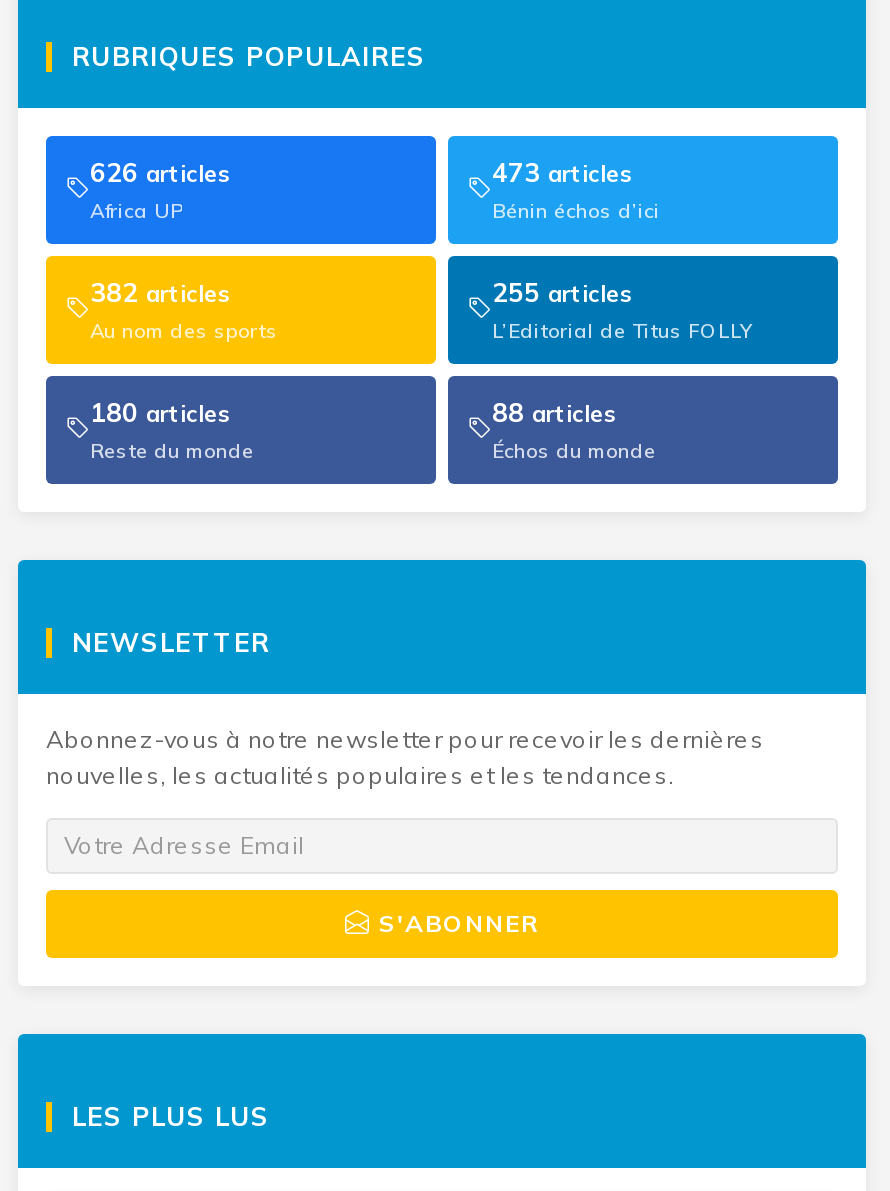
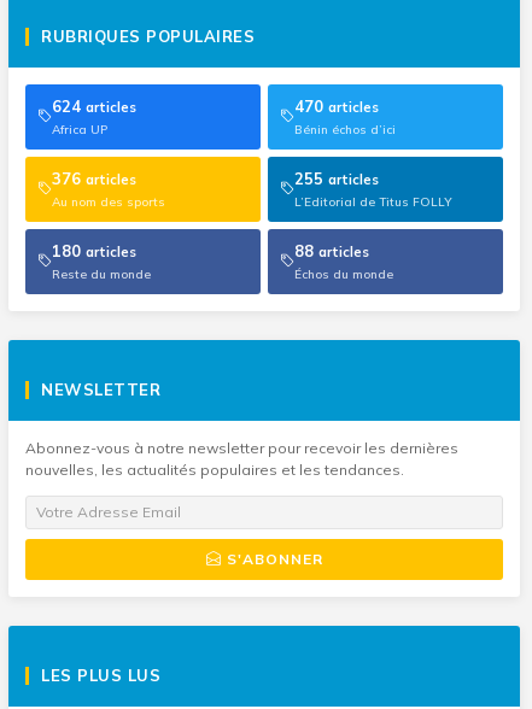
- 626 articles
+ 624 articles

- 473 articles
+ 470 articles

- 382 articles
+ 376 articles
